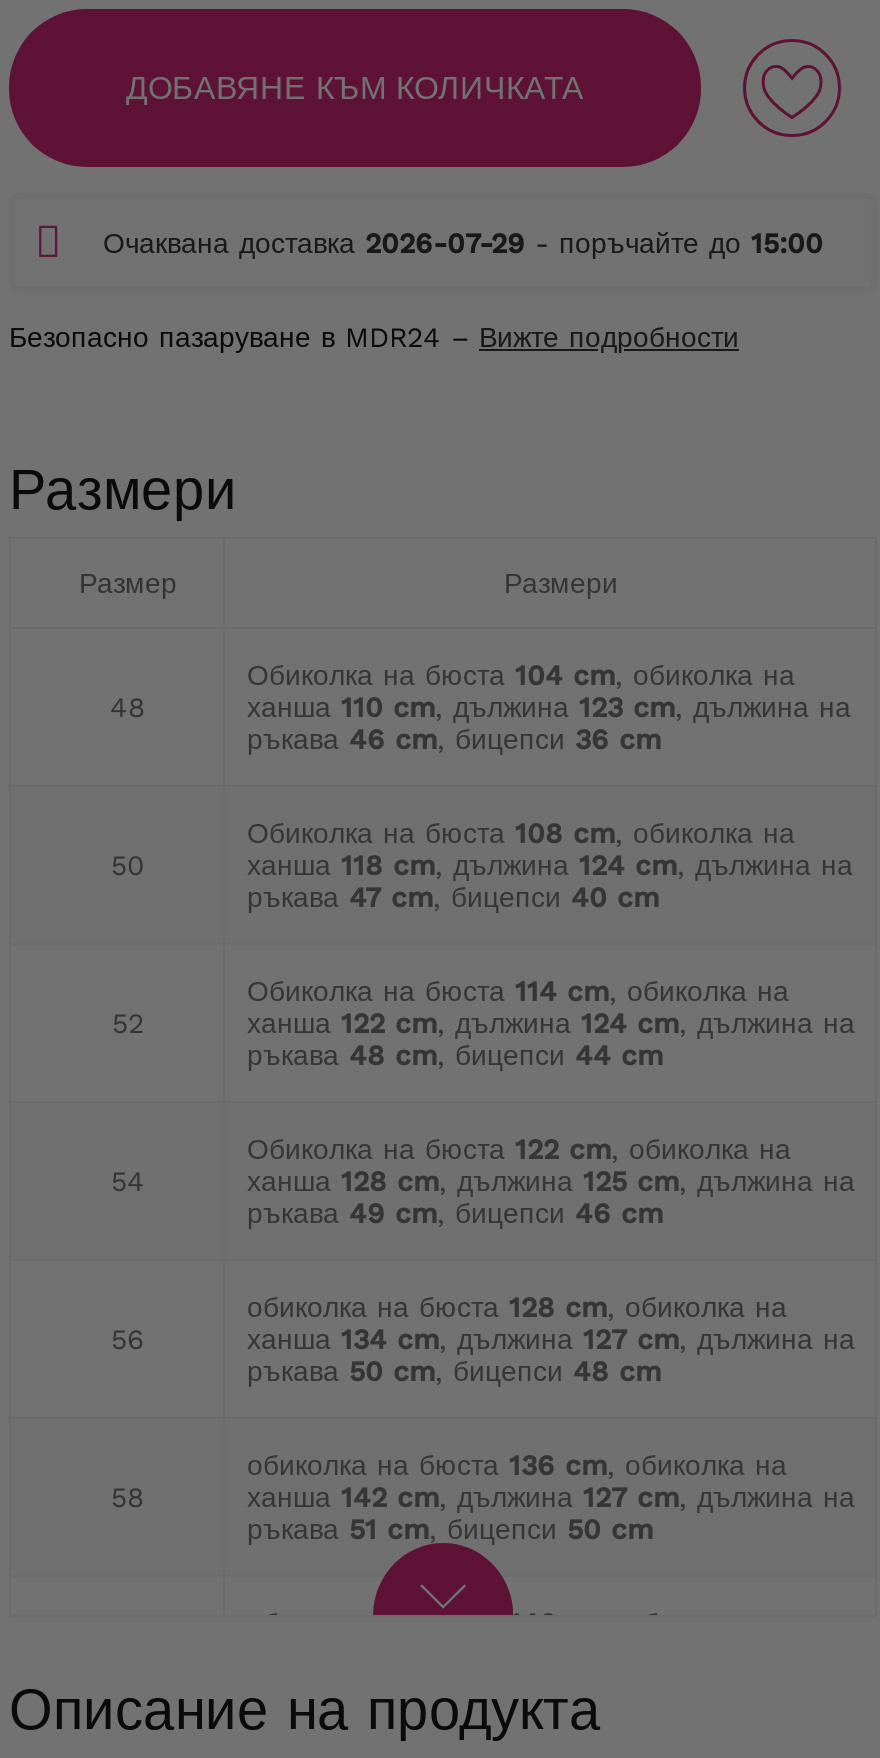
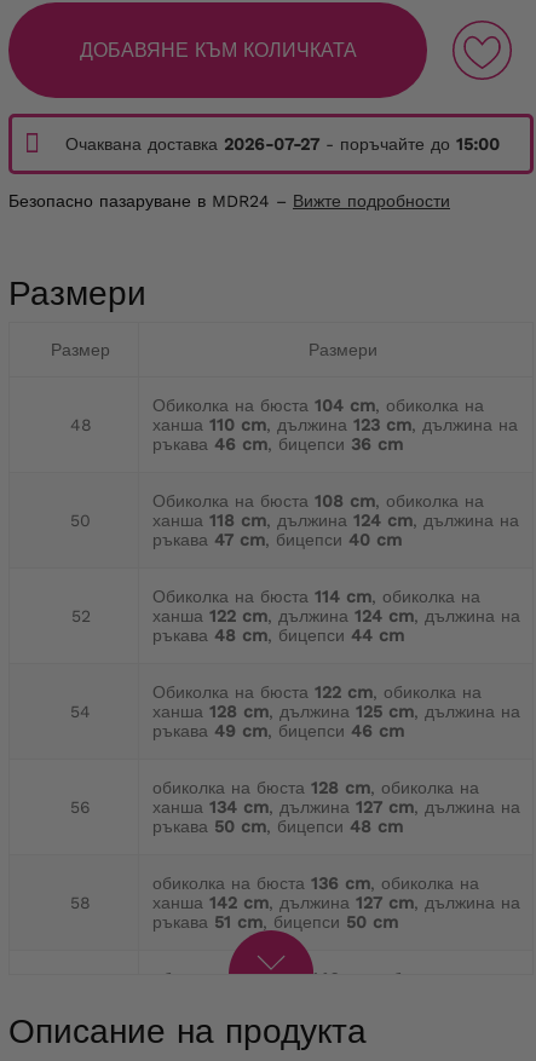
- Очаквана доставка 2026-07-29 - поръчайте до 15:00
+ Очаквана доставка 2026-07-27 - поръчайте до 15:00
